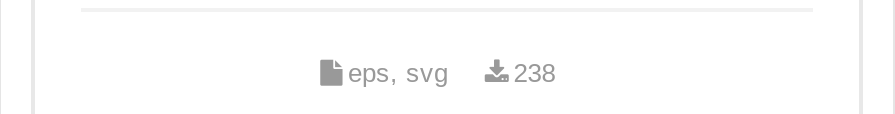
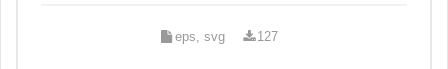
- 238
+ 127
